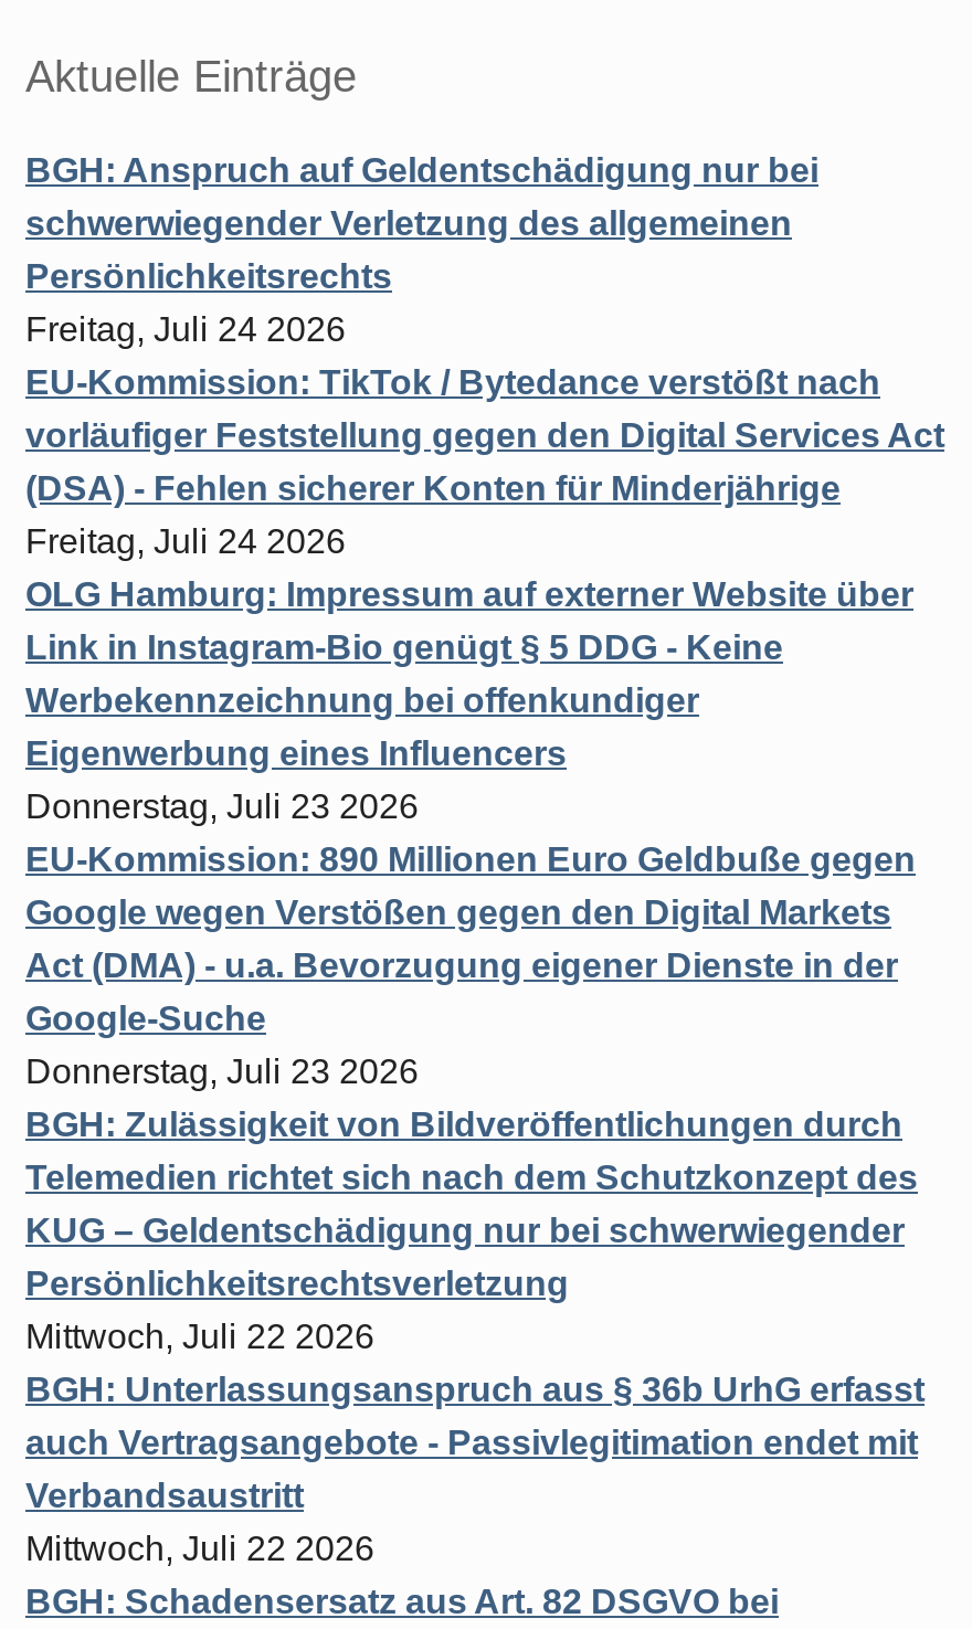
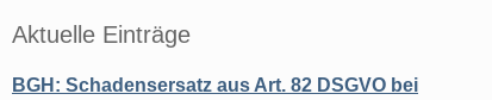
- BGH: Anspruch auf Geldentschädigung nur bei
- schwerwiegender Verletzung des allgemeinen
- Persönlichkeitsrechts
- Freitag, Juli 24 2026
- EU-Kommission: TikTok / Bytedance verstößt nach
- vorläufiger Feststellung gegen den Digital Services Act
- (DSA) - Fehlen sicherer Konten für Minderjährige
- Freitag, Juli 24 2026
- OLG Hamburg: Impressum auf externer Website über
- Link in Instagram-Bio genügt § 5 DDG - Keine
- Werbekennzeichnung bei offenkundiger
- Eigenwerbung eines Influencers
- Donnerstag, Juli 23 2026
- EU-Kommission: 890 Millionen Euro Geldbuße gegen
- Google wegen Verstößen gegen den Digital Markets
- Act (DMA) - u.a. Bevorzugung eigener Dienste in der
- Google-Suche
- Donnerstag, Juli 23 2026
- BGH: Zulässigkeit von Bildveröffentlichungen durch
- Telemedien richtet sich nach dem Schutzkonzept des
- KUG – Geldentschädigung nur bei schwerwiegender
- Persönlichkeitsrechtsverletzung
- Mittwoch, Juli 22 2026
- BGH: Unterlassungsanspruch aus § 36b UrhG erfasst
- auch Vertragsangebote - Passivlegitimation endet mit
- Verbandsaustritt
- Mittwoch, Juli 22 2026
